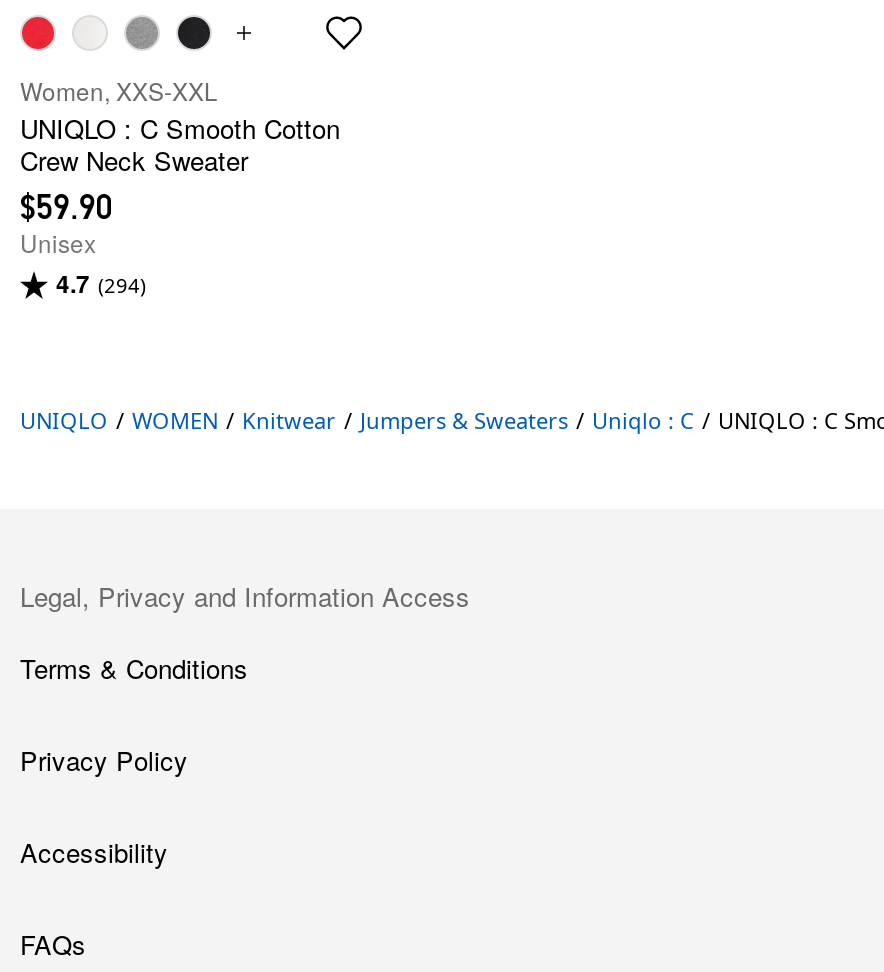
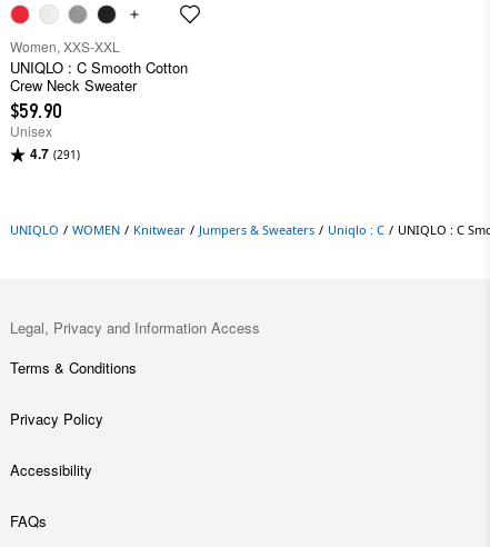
- 4.7 (294)
+ 4.7 (291)
